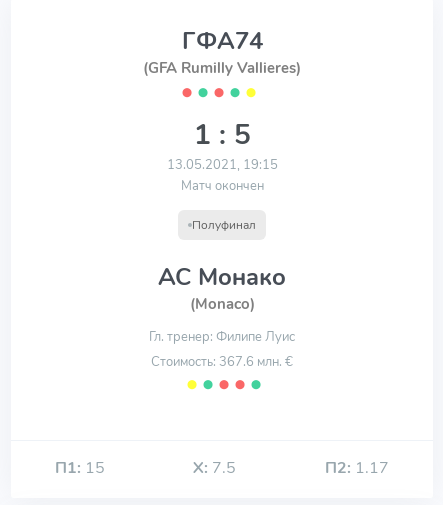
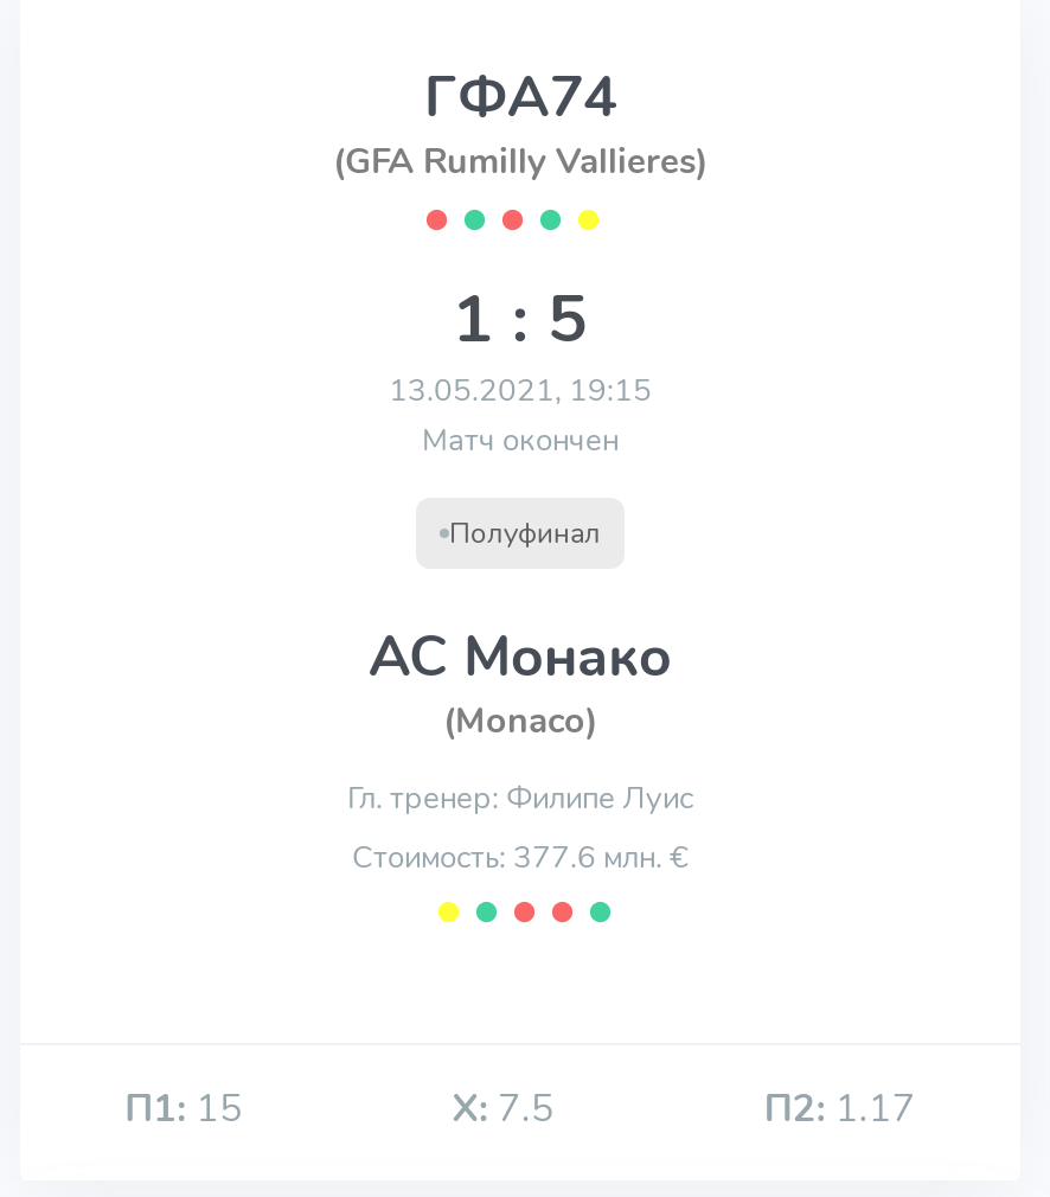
- Стоимость: 367.6 млн. €
+ Стоимость: 377.6 млн. €
